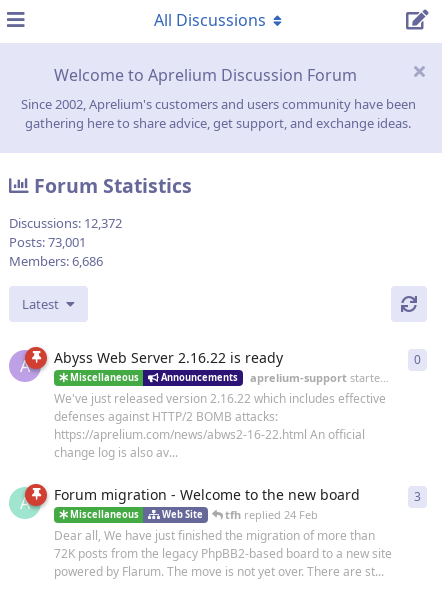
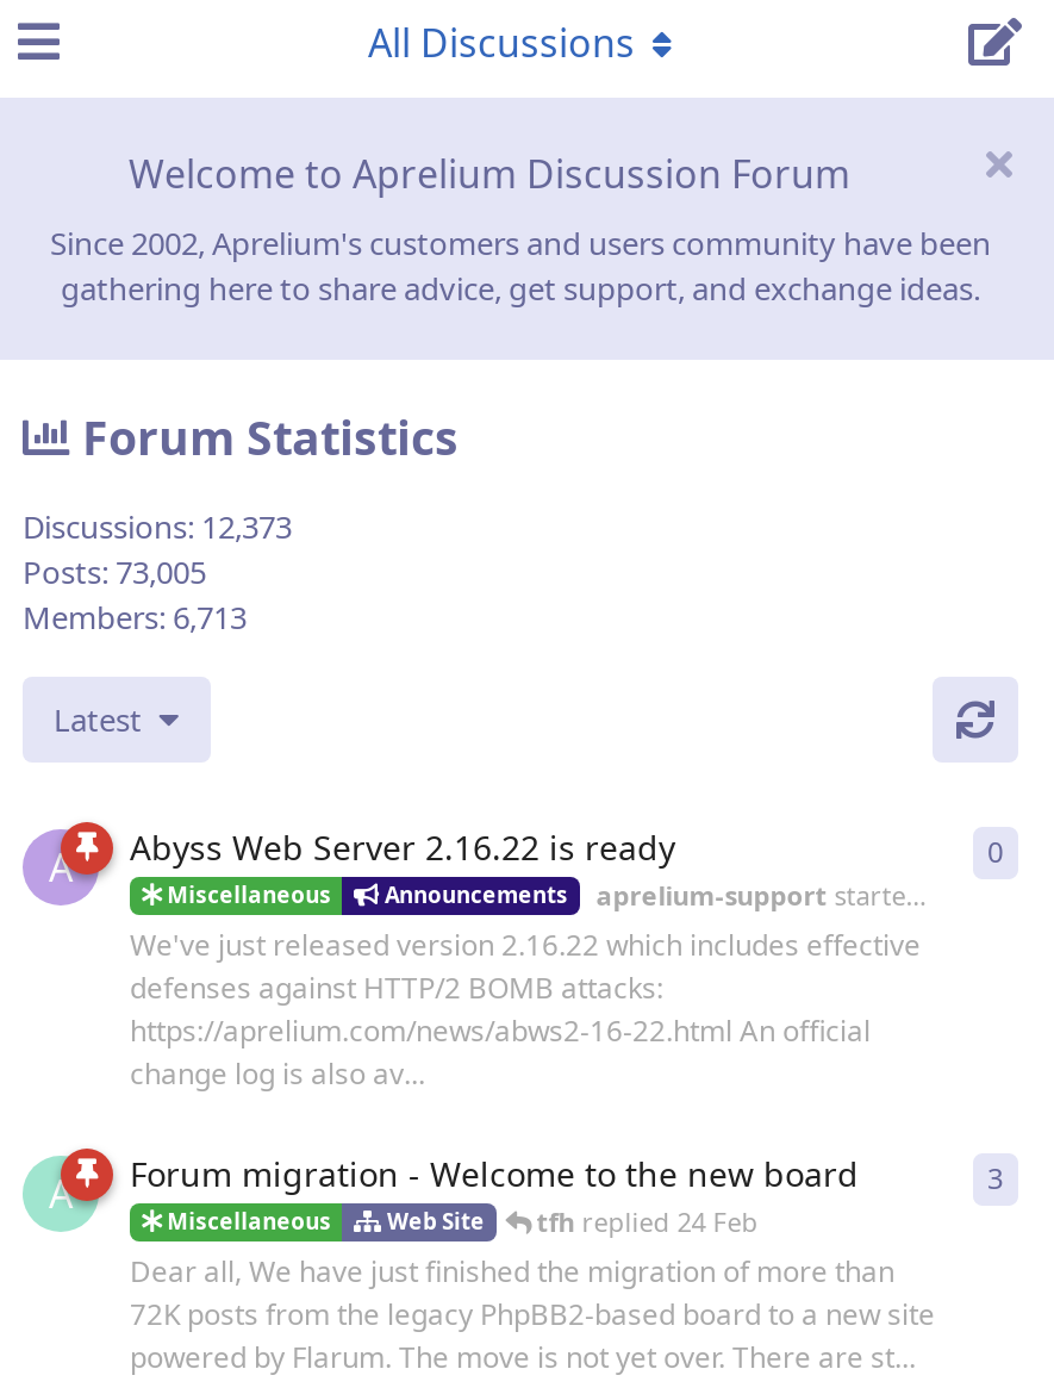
- Discussions: 12,372
+ Discussions: 12,373

- Posts: 73,001
+ Posts: 73,005

- Members: 6,686
+ Members: 6,713
